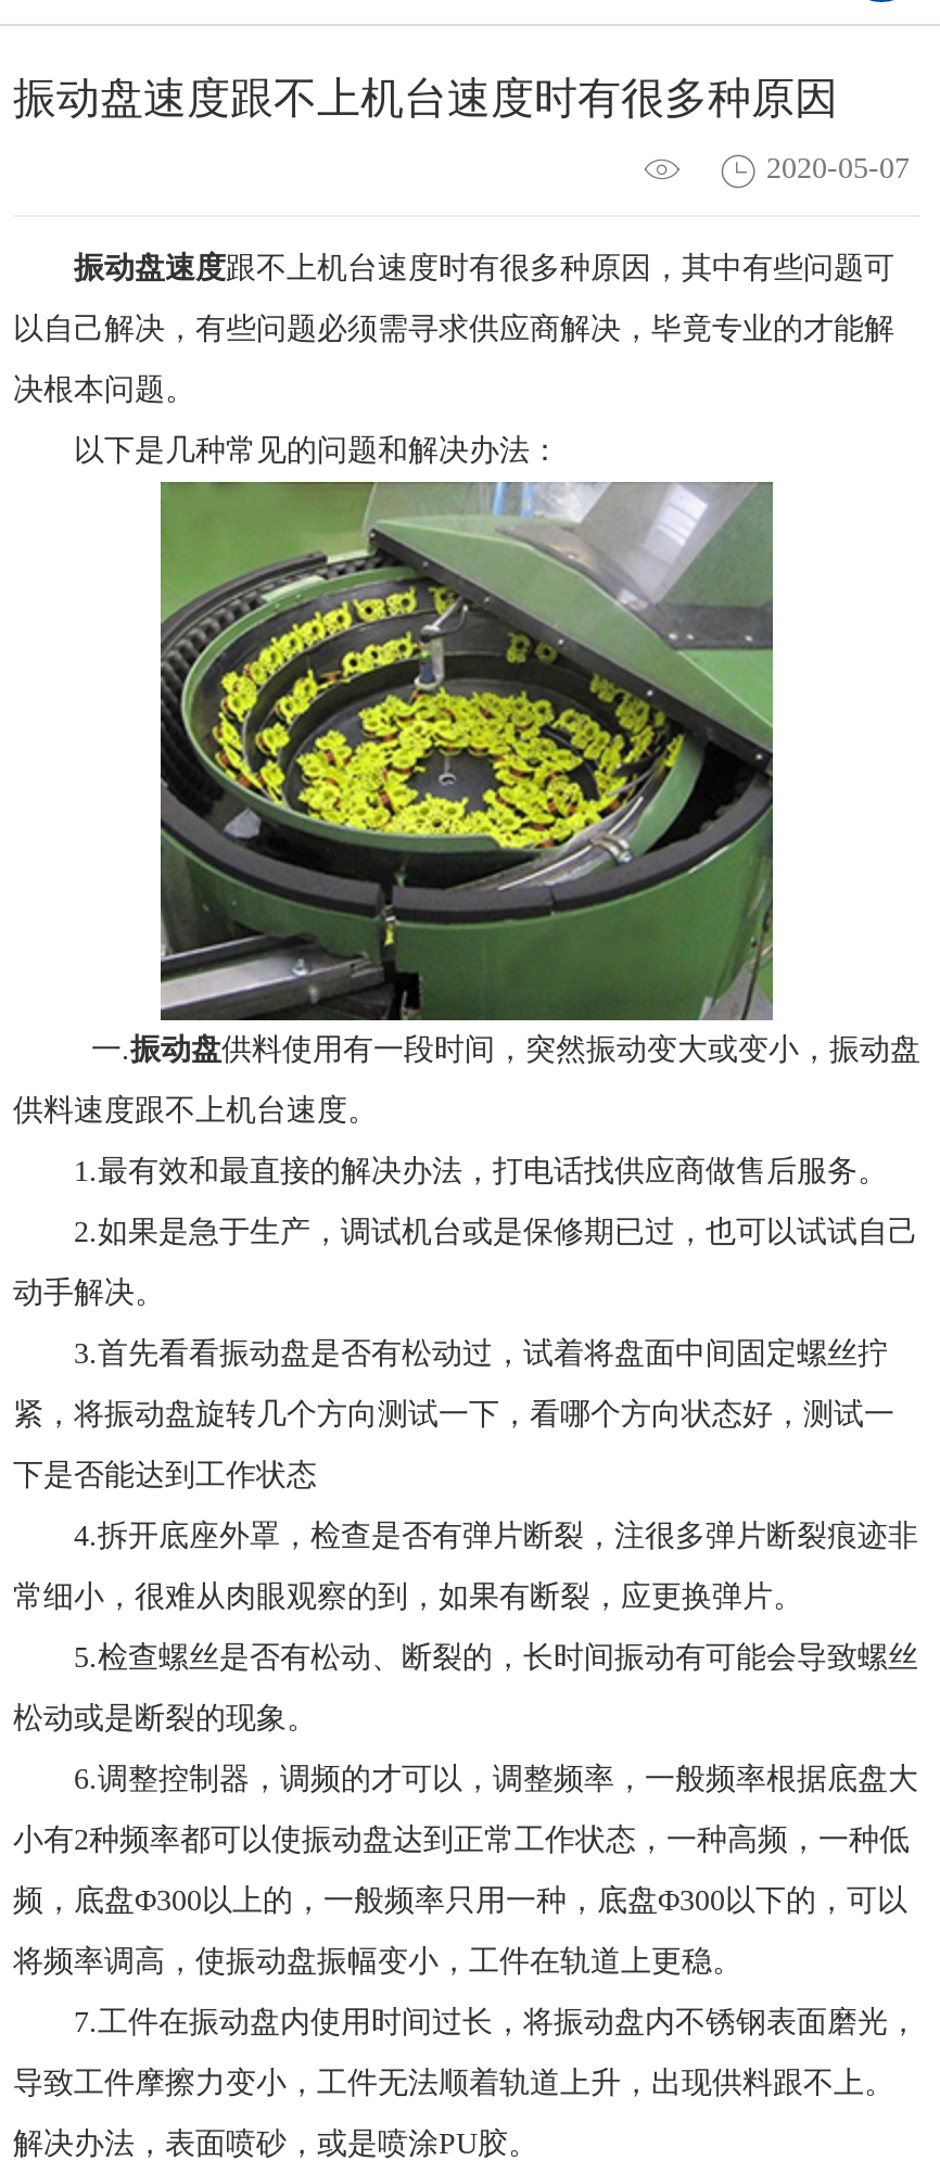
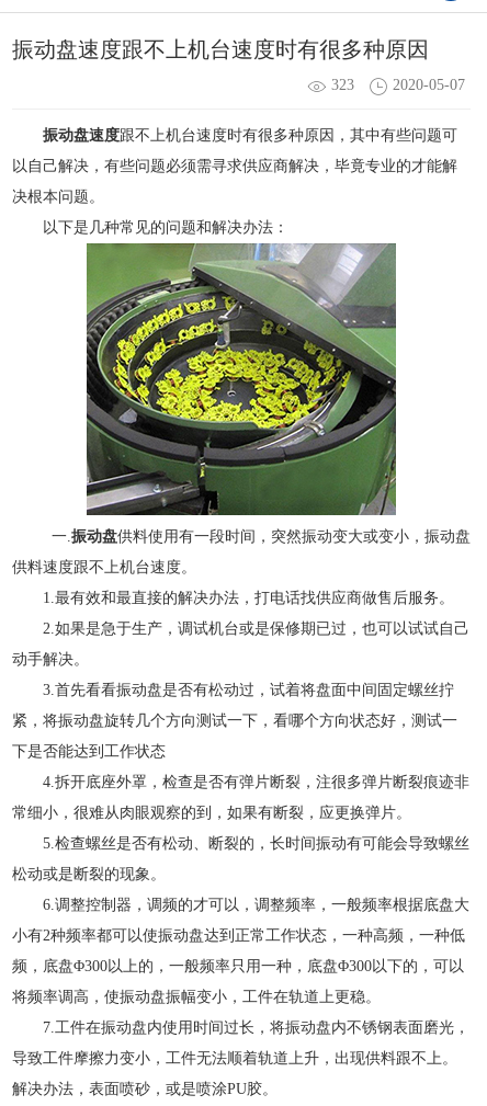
+ 323
